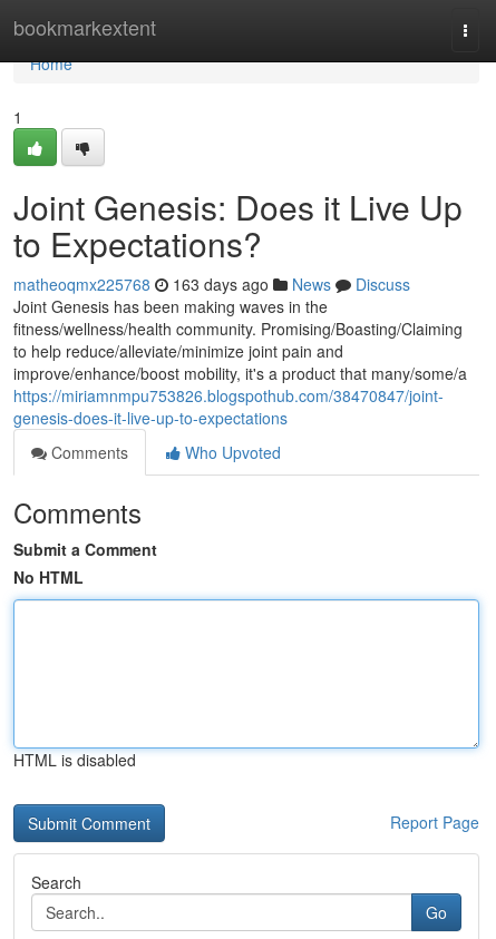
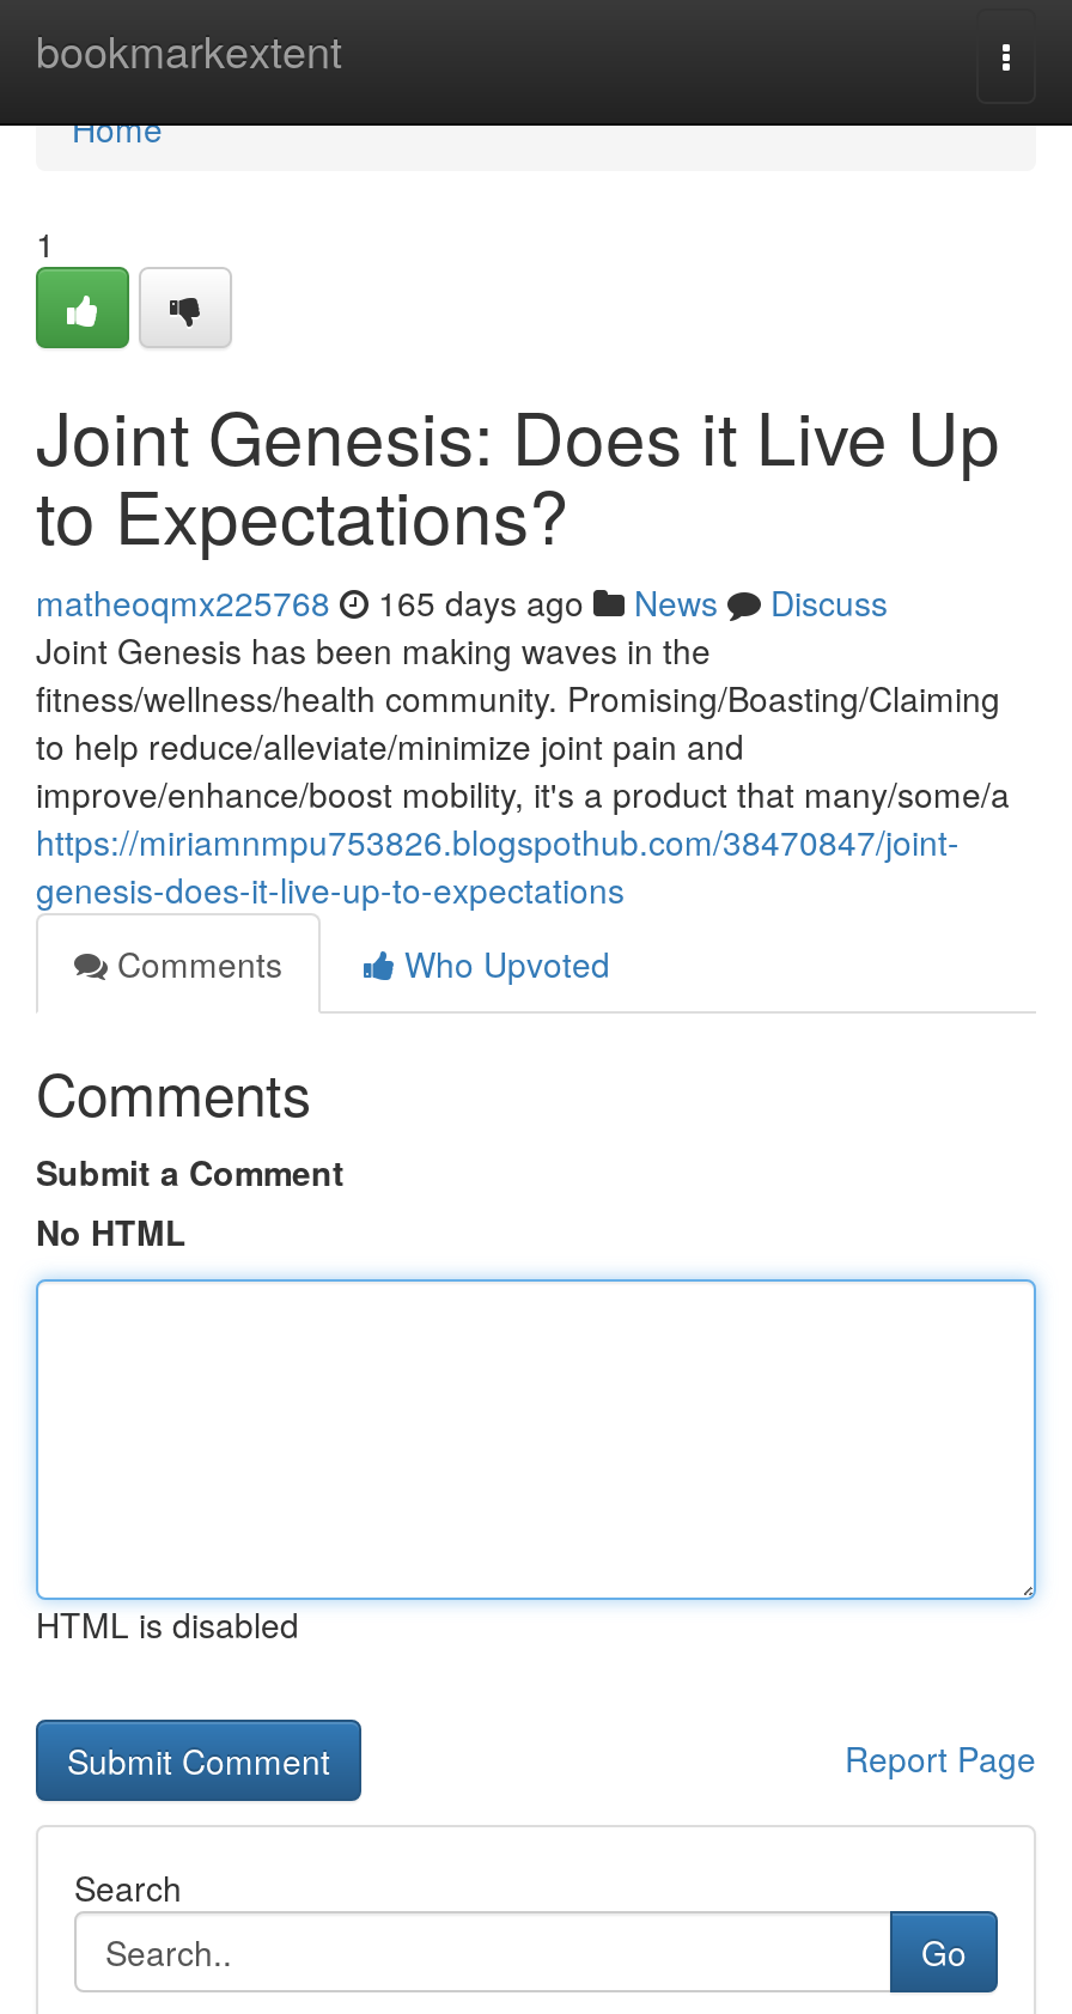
- matheoqmx225768 163 days ago News Discuss
+ matheoqmx225768 165 days ago News Discuss
